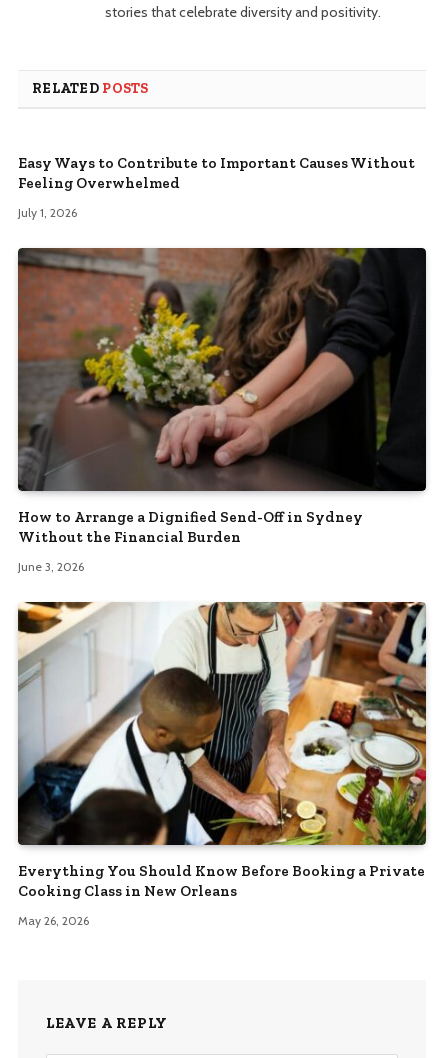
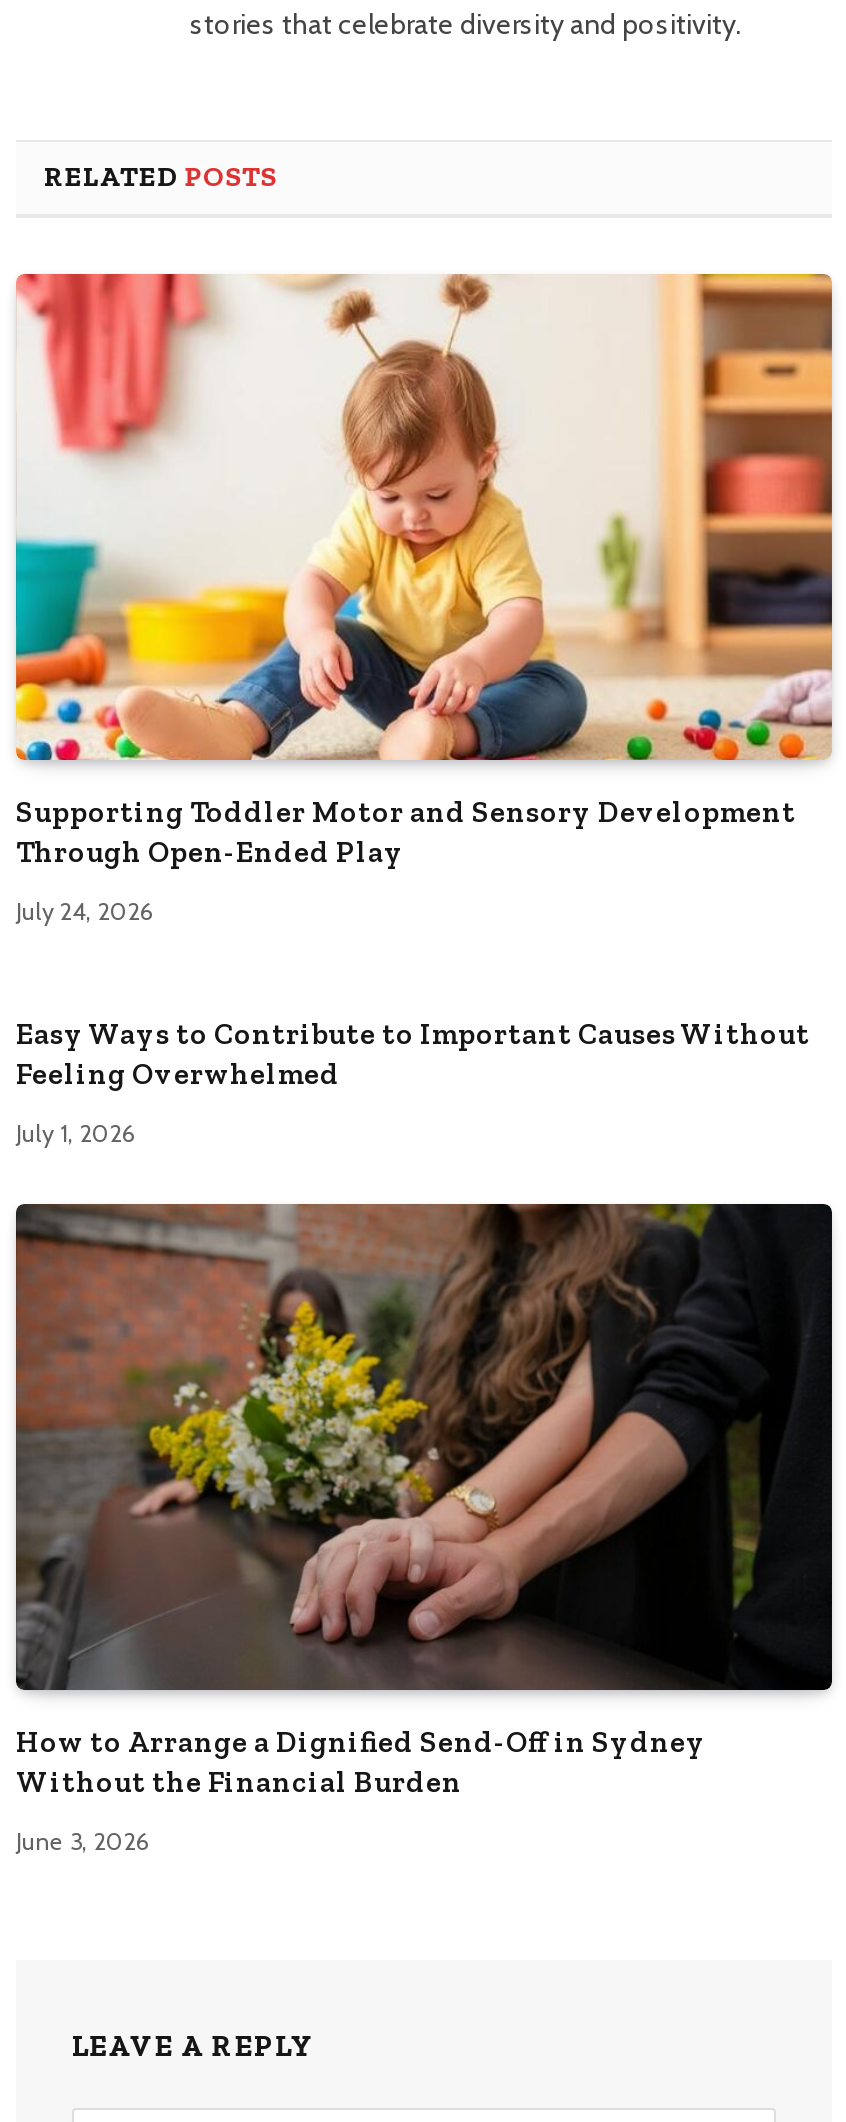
+ [image]
+ Supporting Toddler Motor and Sensory Development
+ Through Open-Ended Play
+ July 24, 2026

moved down: [image] | Easy Ways to Contribute to Important Causes Without | Feeling Overwhelmed | July 1, 2026 | How to Arrange a Dignified Send-Off in Sydney | Without the Financial Burden | June 3, 2026

- [image]
- Everything You Should Know Before Booking a Private
- Cooking Class in New Orleans
- May 26, 2026
